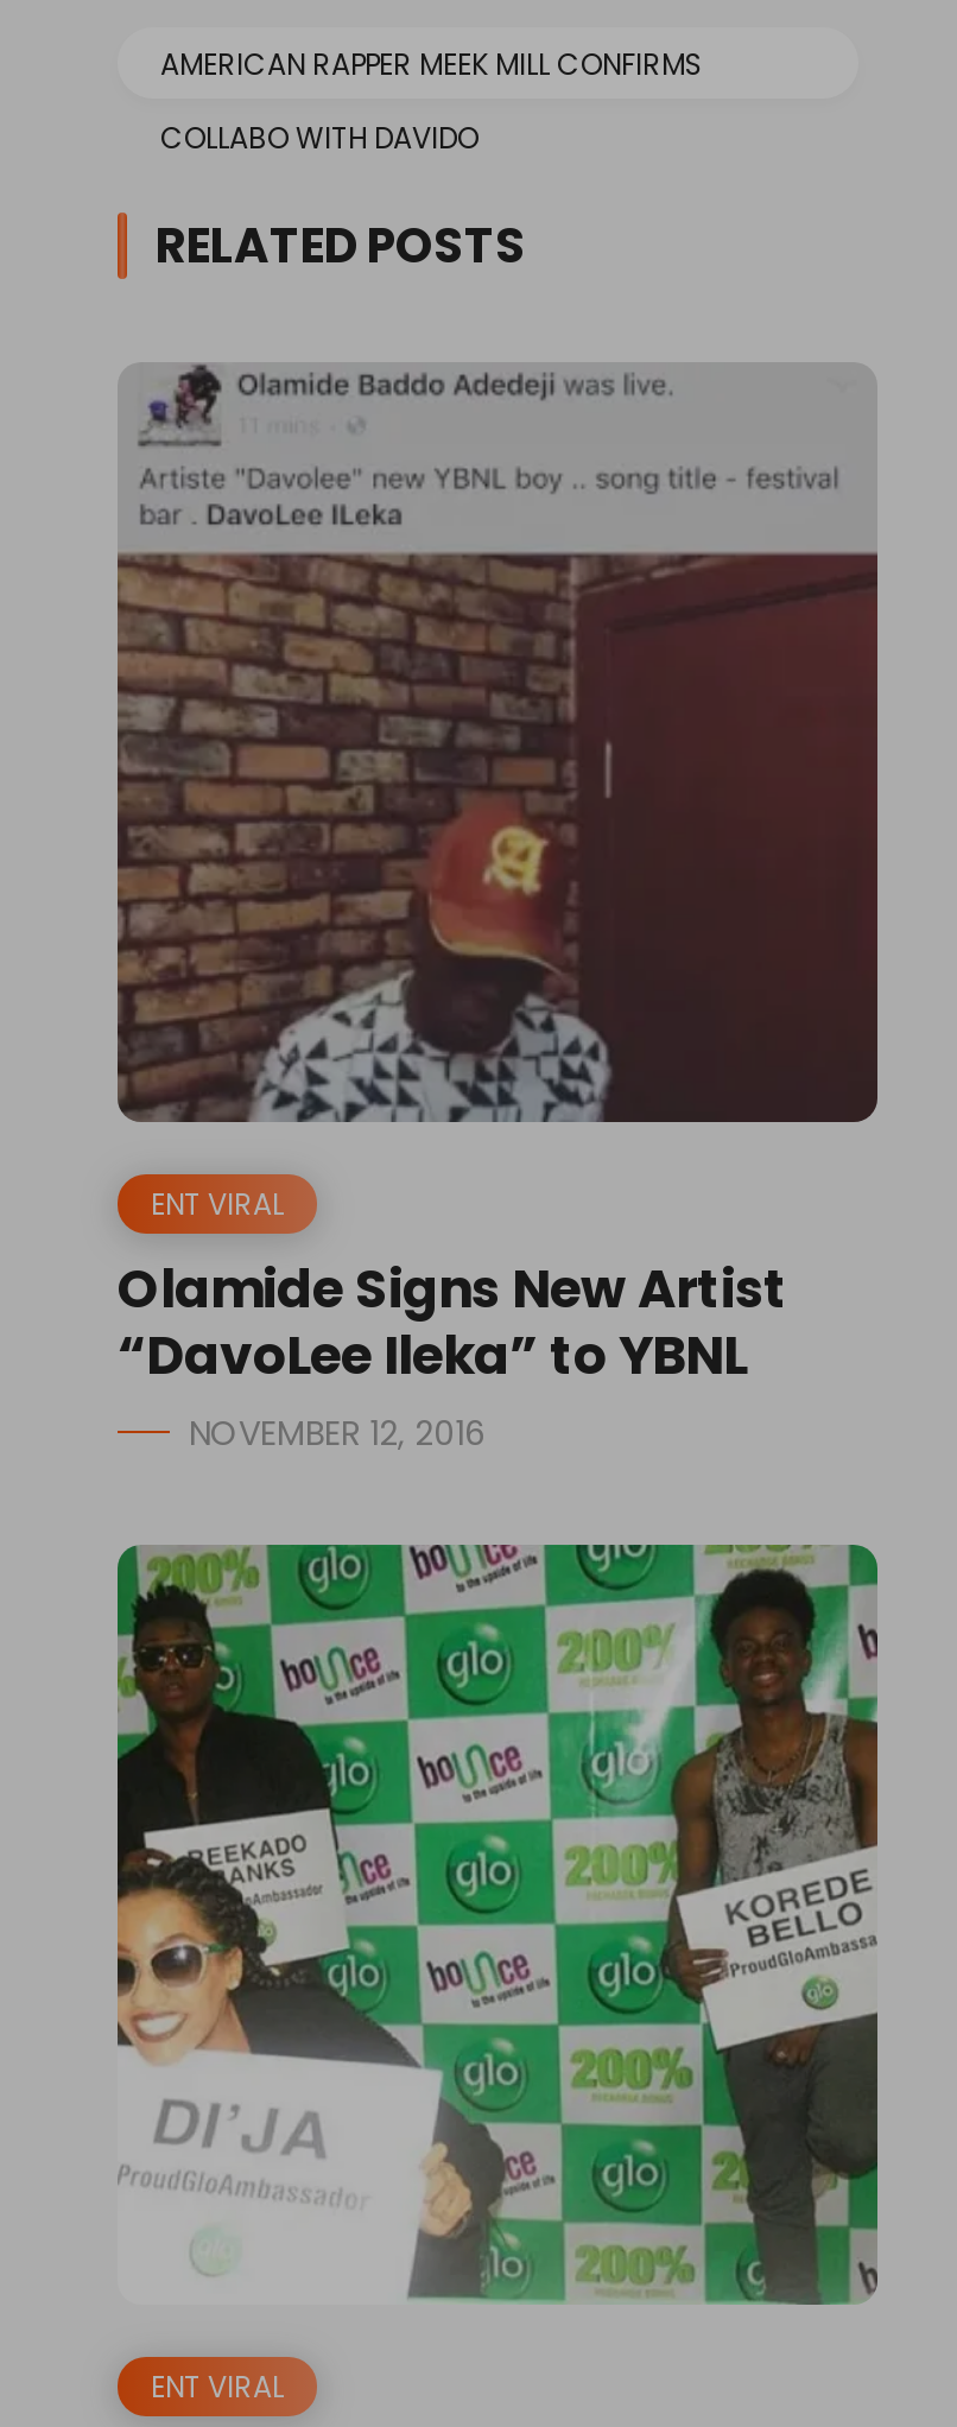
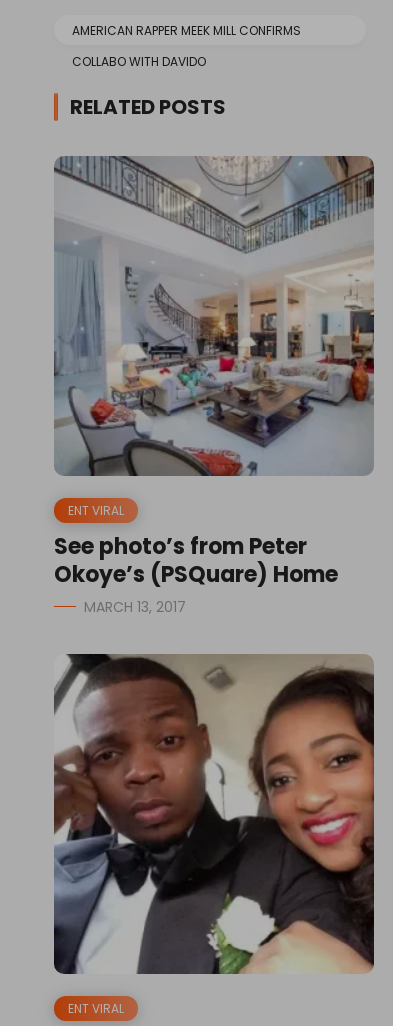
- [image]
+ [image]

- Olamide Signs New Artist
- “DavoLee Ileka” to YBNL
- NOVEMBER 12, 2016
+ See photo’s from Peter
+ Okoye’s (PSQuare) Home
+ MARCH 13, 2017

- [image]
+ [image]
